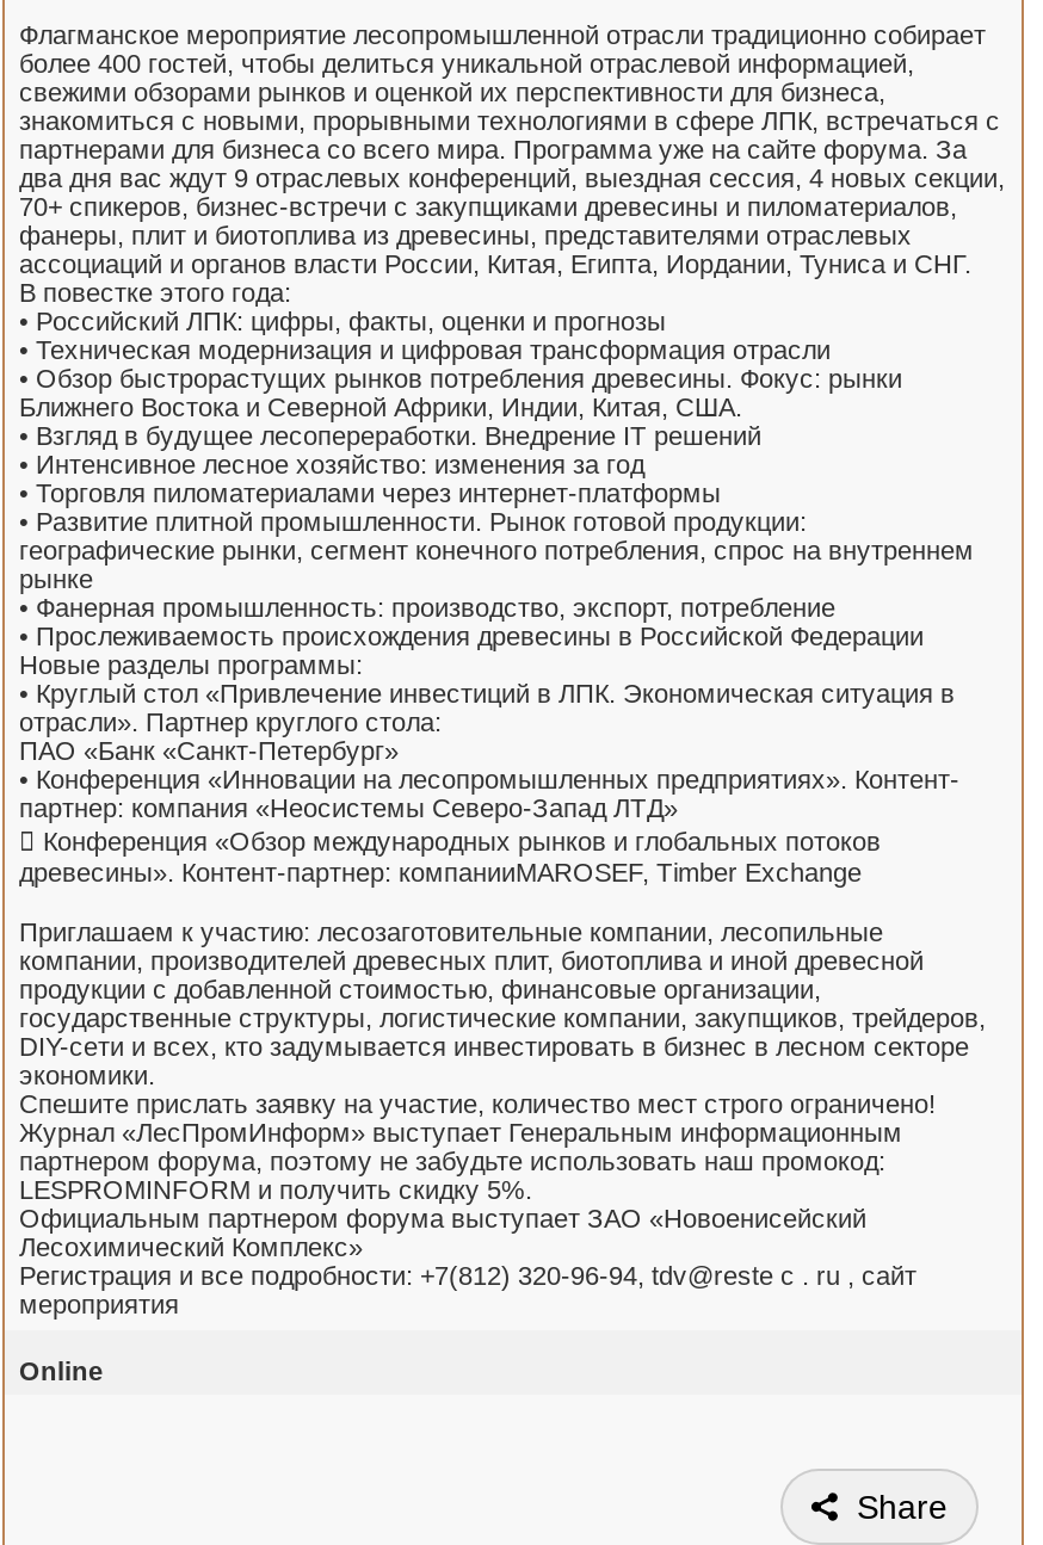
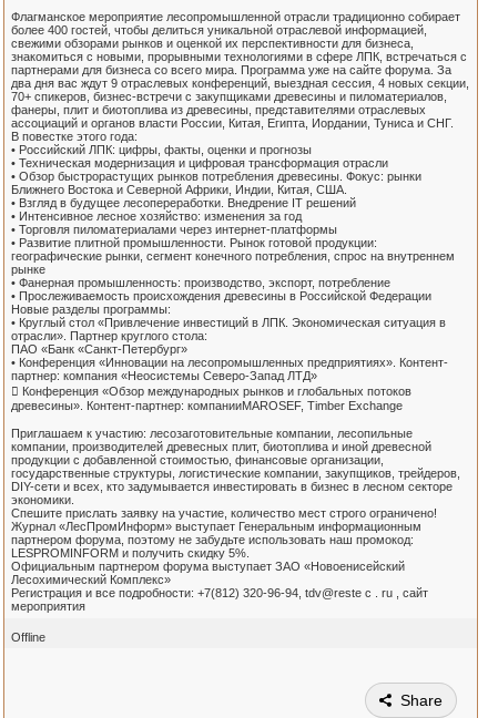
- Online
+ Offline
